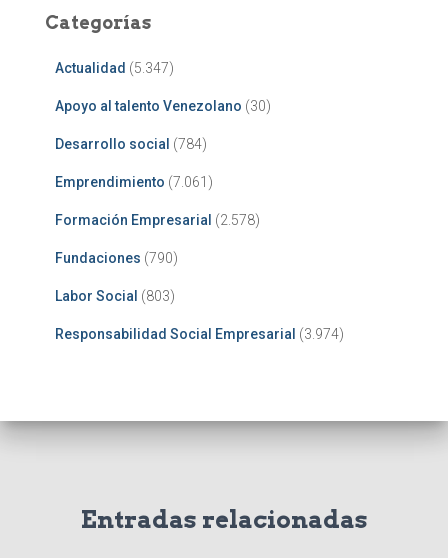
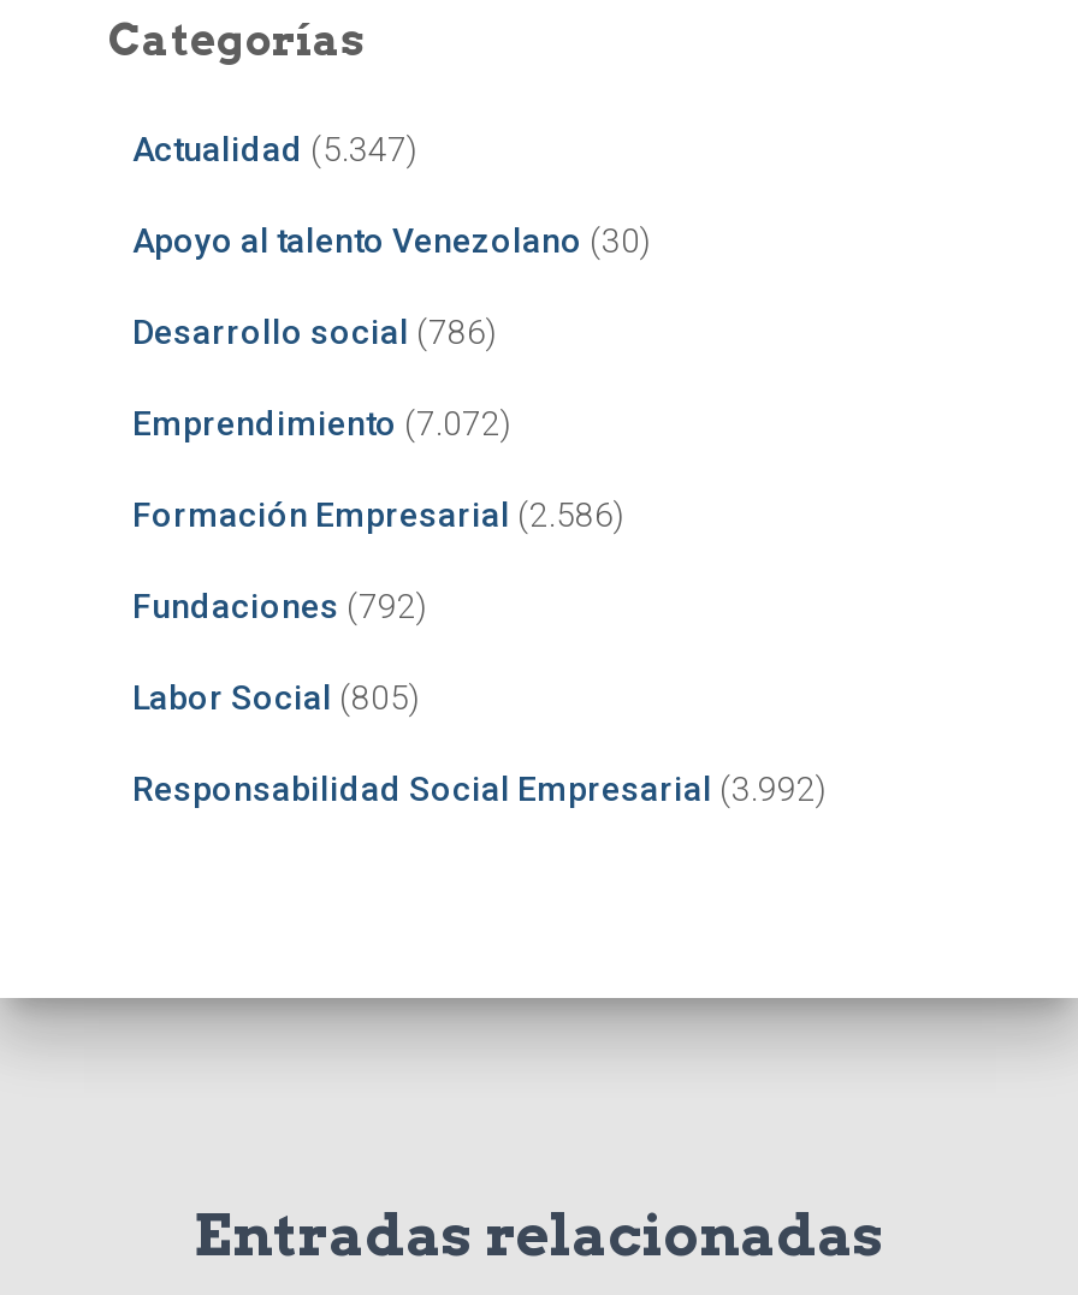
- Desarrollo social (784)
+ Desarrollo social (786)

- Emprendimiento (7.061)
+ Emprendimiento (7.072)

- Formación Empresarial (2.578)
+ Formación Empresarial (2.586)

- Fundaciones (790)
+ Fundaciones (792)

- Labor Social (803)
+ Labor Social (805)

- Responsabilidad Social Empresarial (3.974)
+ Responsabilidad Social Empresarial (3.992)
